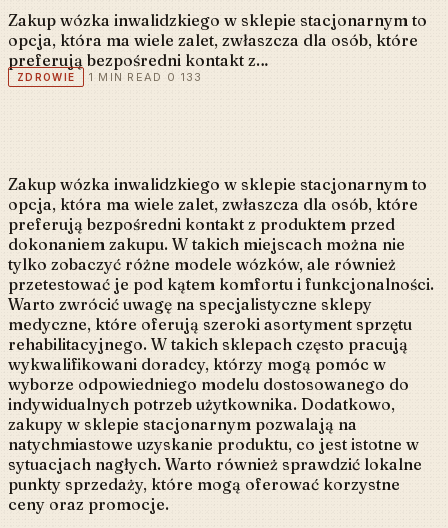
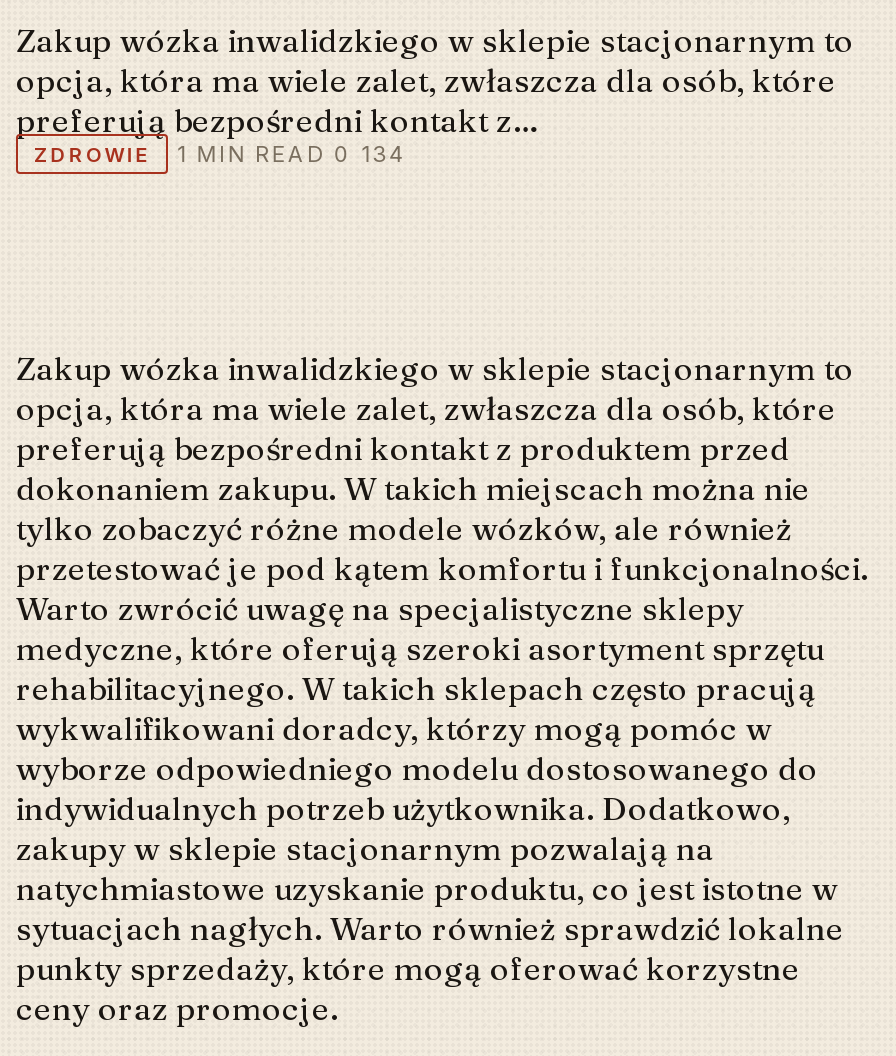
- ZDROWIE 1 MIN READ 0 133
+ ZDROWIE 1 MIN READ 0 134
